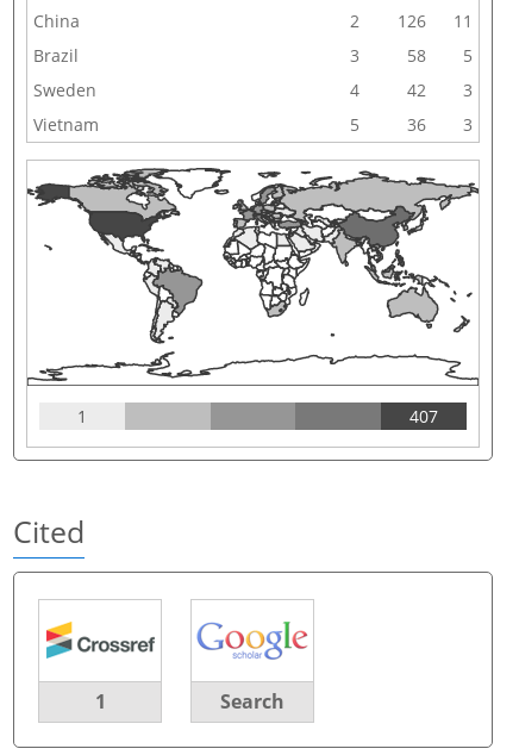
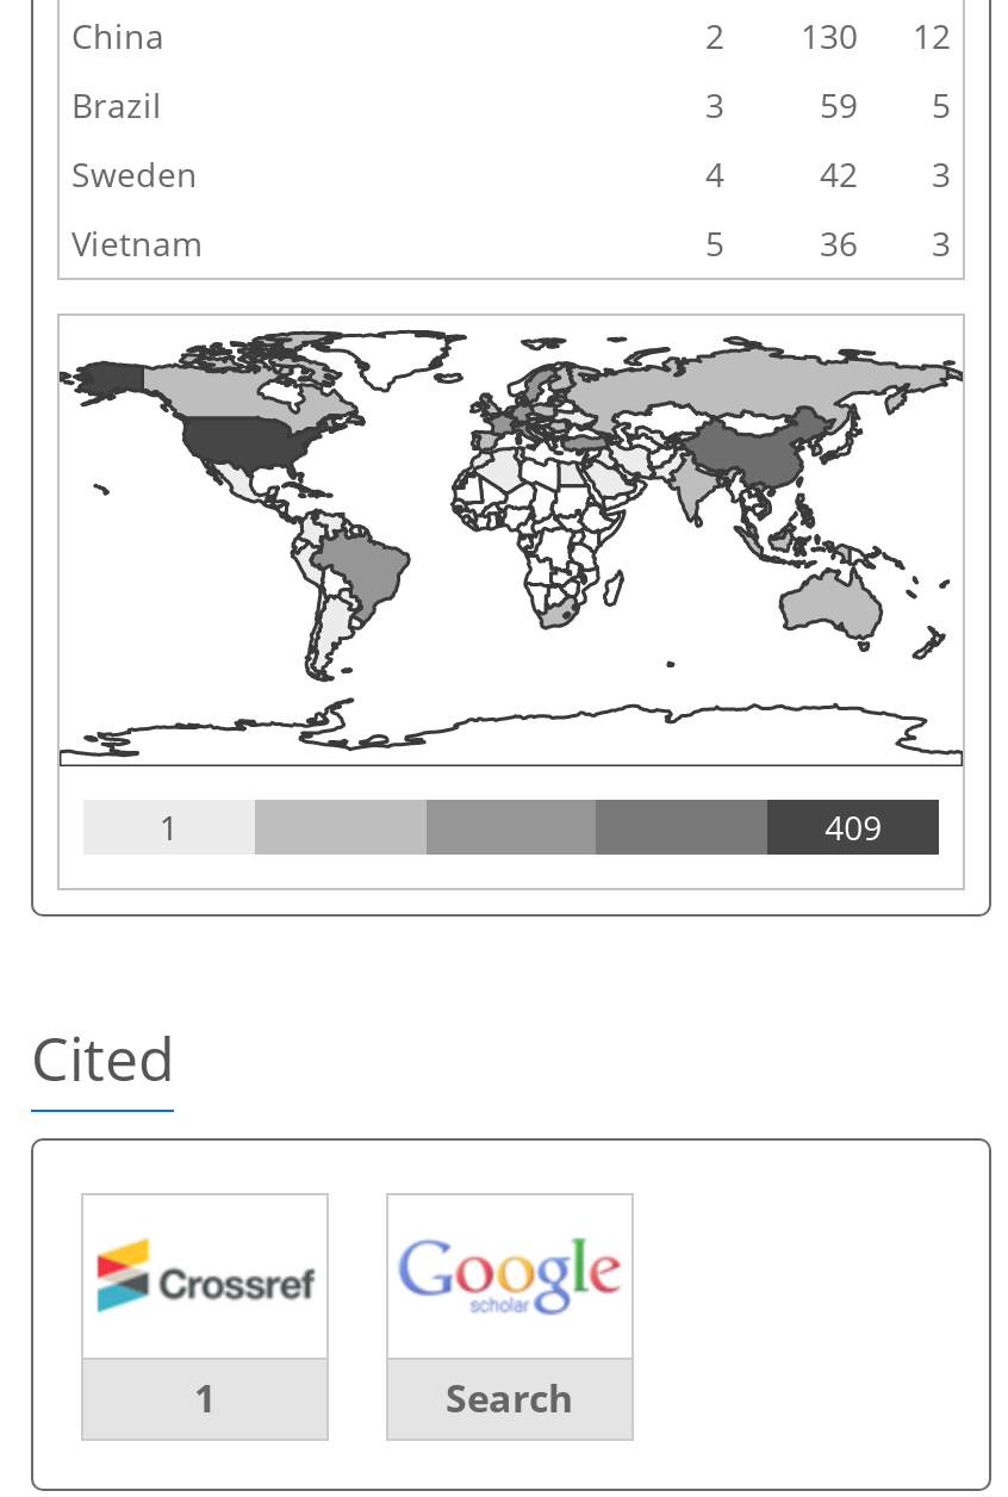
- 126
+ 130

- 11
+ 12

- 58 5
+ 59 5

- 407
+ 409
